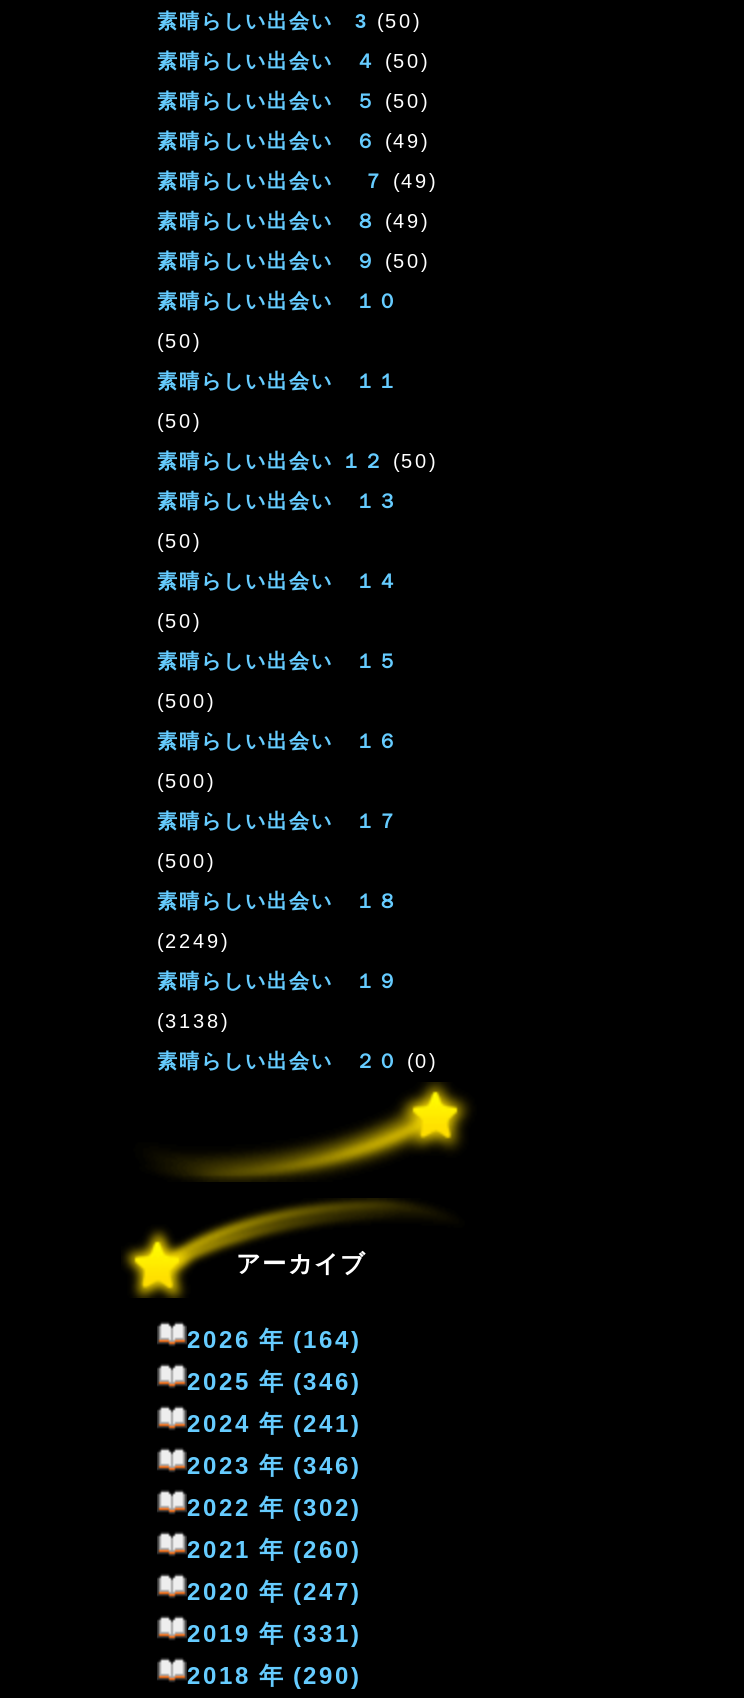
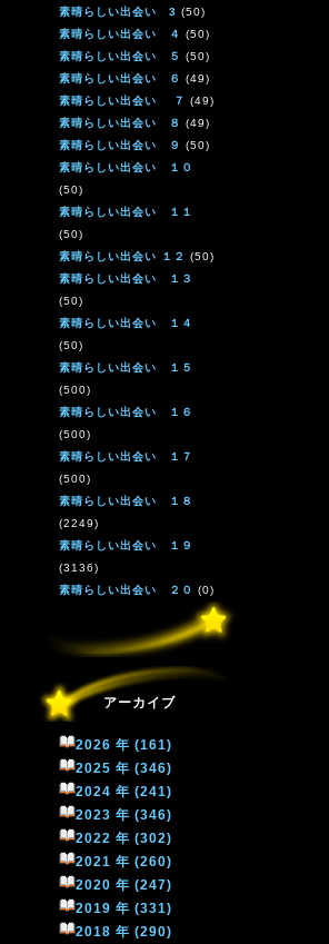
- (3138)
+ (3136)

- 2026 年 (164)
+ 2026 年 (161)
